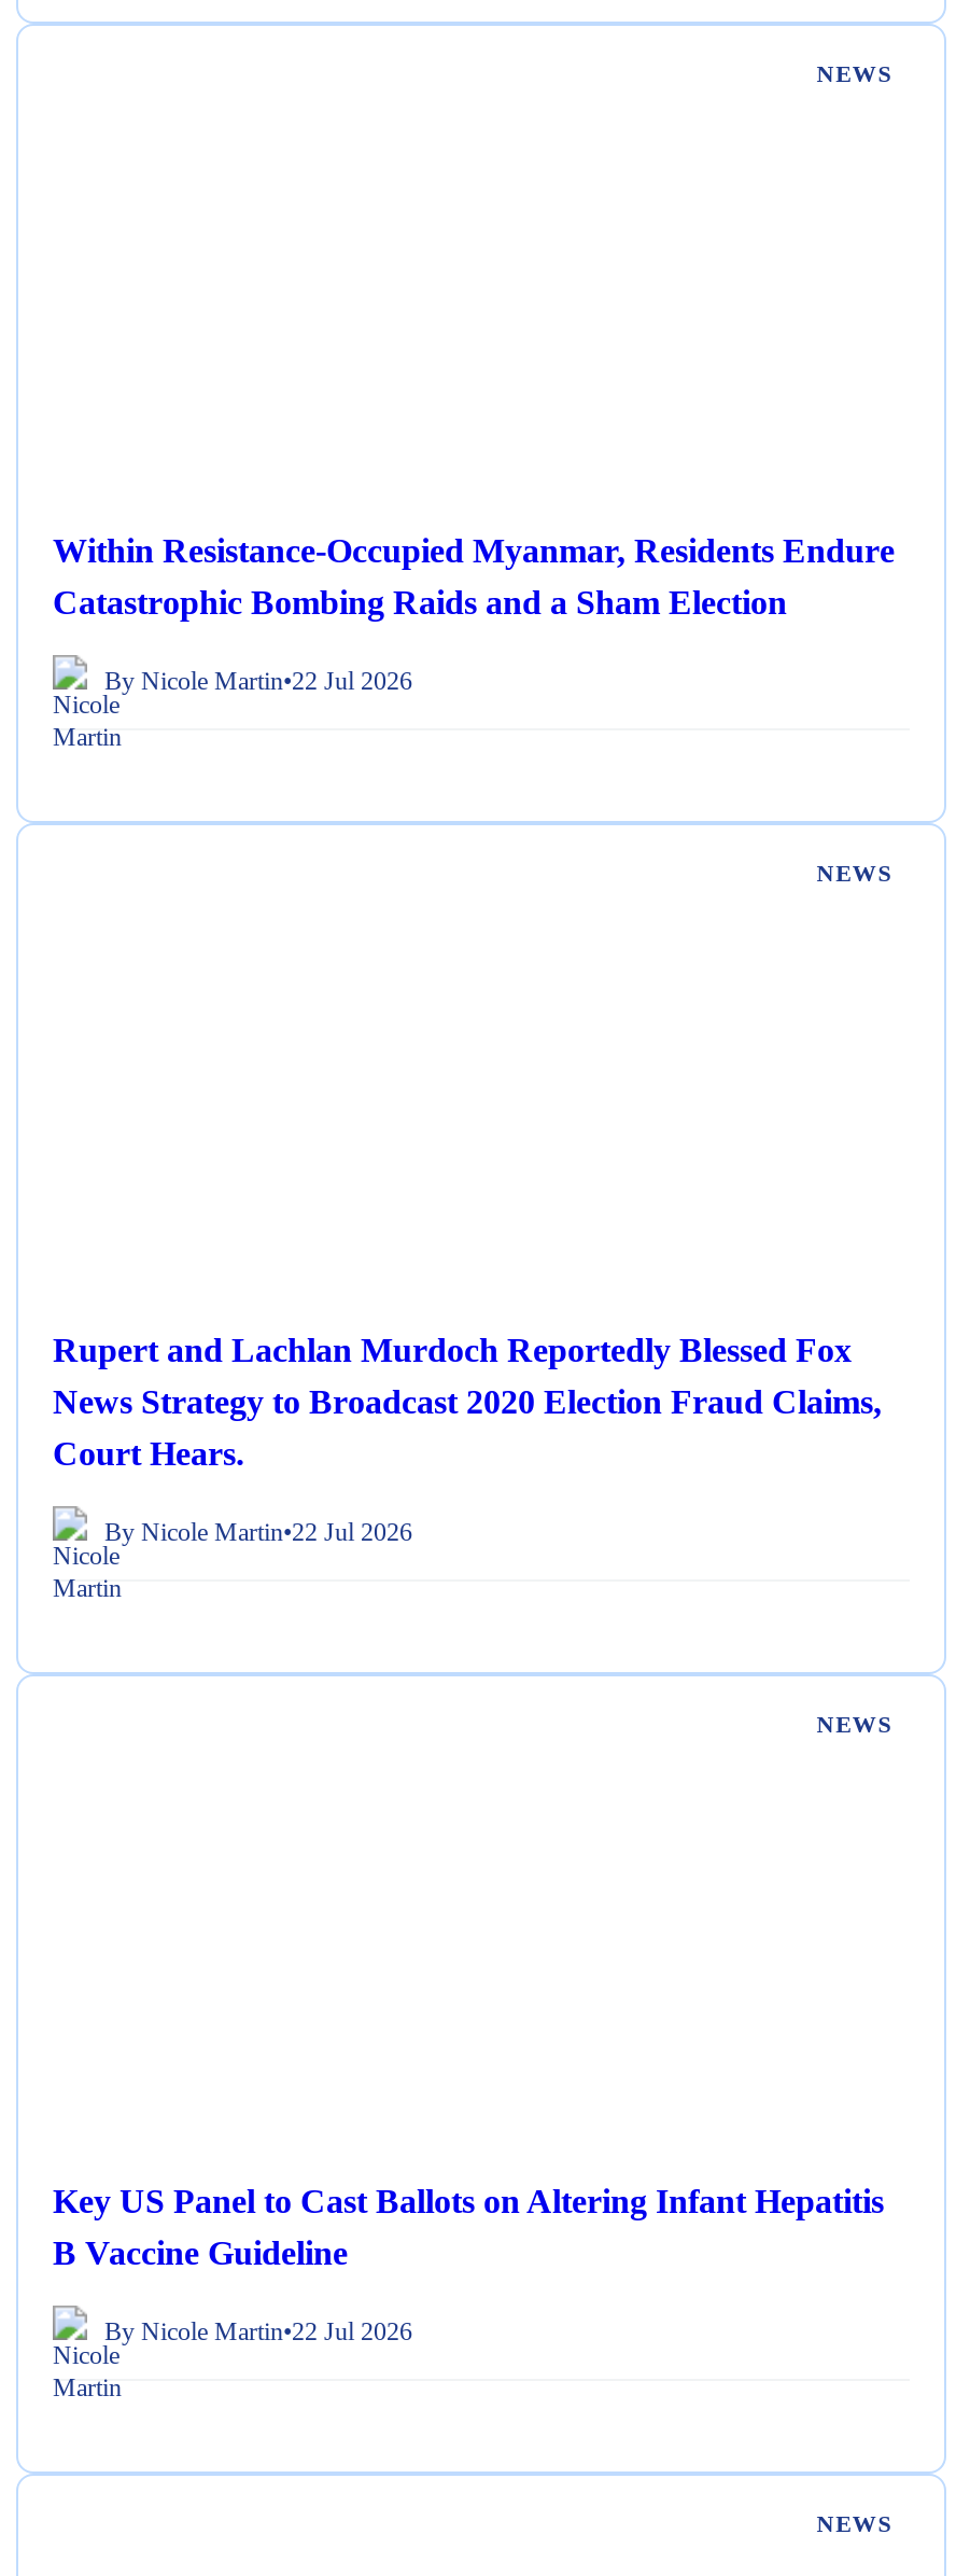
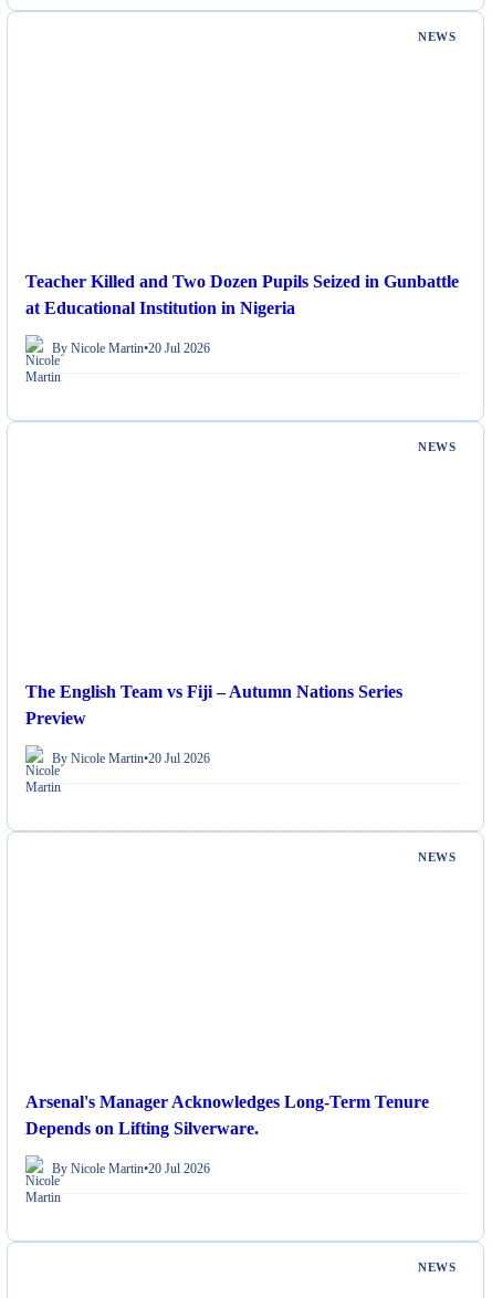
- Within Resistance-Occupied Myanmar, Residents Endure
- Catastrophic Bombing Raids and a Sham Election
+ Teacher Killed and Two Dozen Pupils Seized in Gunbattle
+ at Educational Institution in Nigeria

- By Nicole Martin•22 Jul 2026
+ By Nicole Martin•20 Jul 2026

- Rupert and Lachlan Murdoch Reportedly Blessed Fox
- News Strategy to Broadcast 2020 Election Fraud Claims,
- Court Hears.
+ The English Team vs Fiji – Autumn Nations Series
+ Preview

- By Nicole Martin•22 Jul 2026
+ By Nicole Martin•20 Jul 2026

- Key US Panel to Cast Ballots on Altering Infant Hepatitis
- B Vaccine Guideline
+ Arsenal's Manager Acknowledges Long-Term Tenure
+ Depends on Lifting Silverware.

- By Nicole Martin•22 Jul 2026
+ By Nicole Martin•20 Jul 2026
